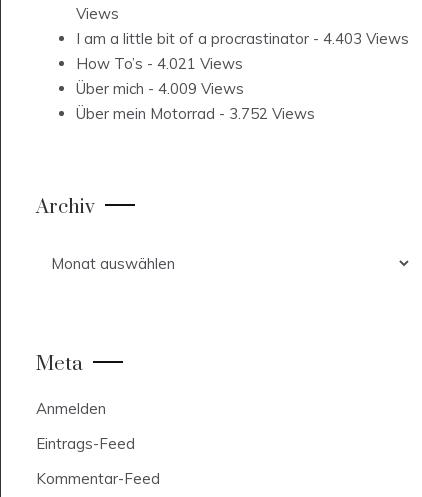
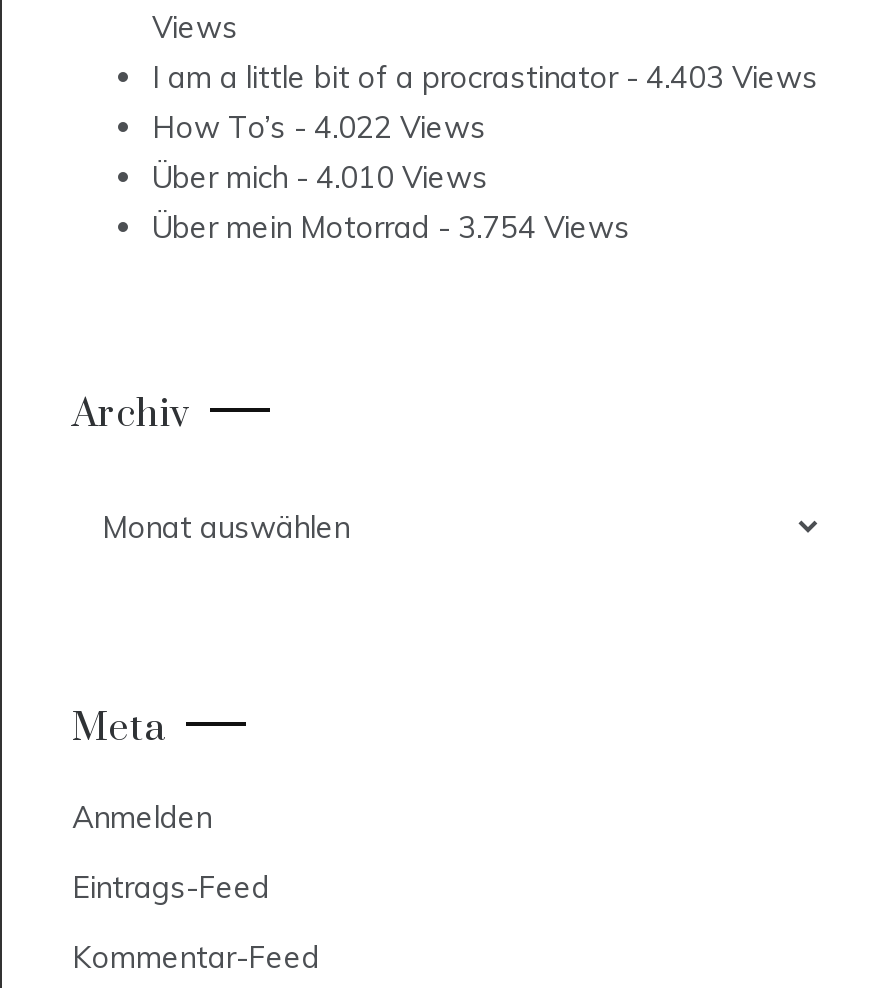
- How To’s - 4.021 Views
+ How To’s - 4.022 Views

- Über mich - 4.009 Views
+ Über mich - 4.010 Views

- Über mein Motorrad - 3.752 Views
+ Über mein Motorrad - 3.754 Views
